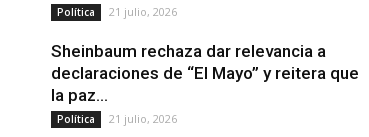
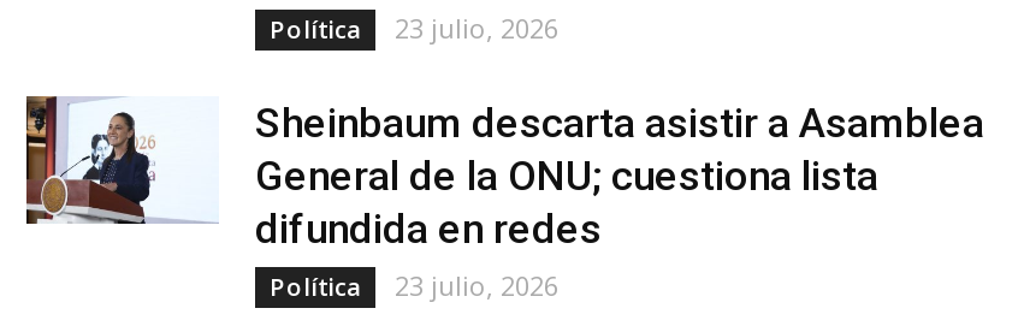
- Política 21 julio, 2026
+ Política 23 julio, 2026

+ [image]

- Sheinbaum rechaza dar relevancia a
- declaraciones de “El Mayo” y reitera que
- la paz...
+ Sheinbaum descarta asistir a Asamblea
+ General de la ONU; cuestiona lista
+ difundida en redes

- Política 21 julio, 2026
+ Política 23 julio, 2026
